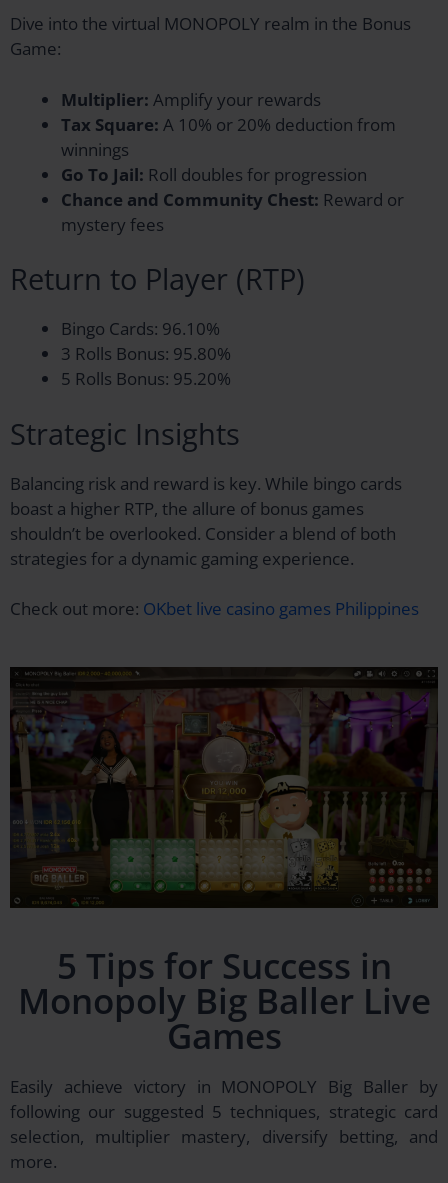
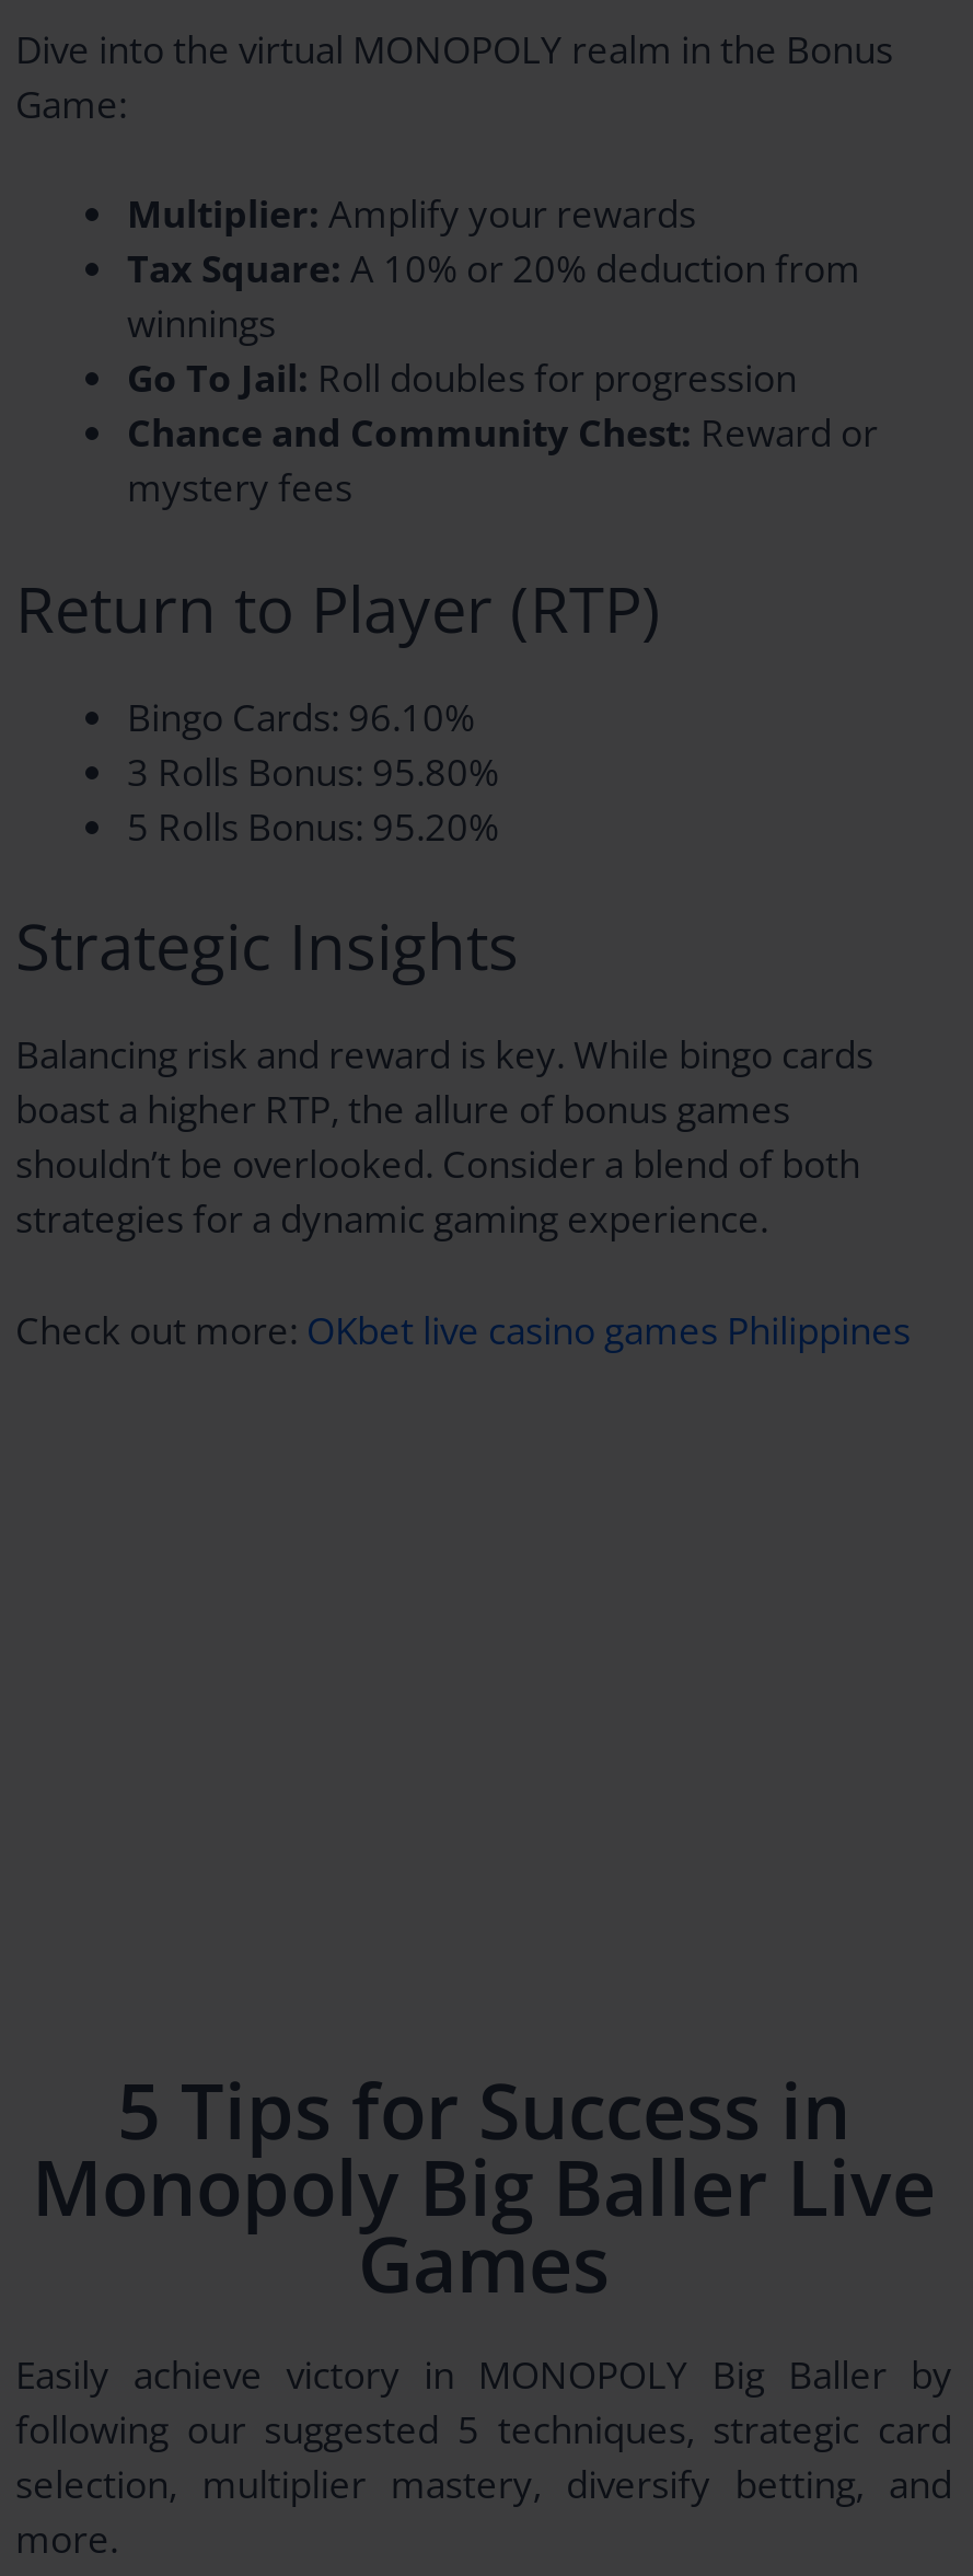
- [image]
